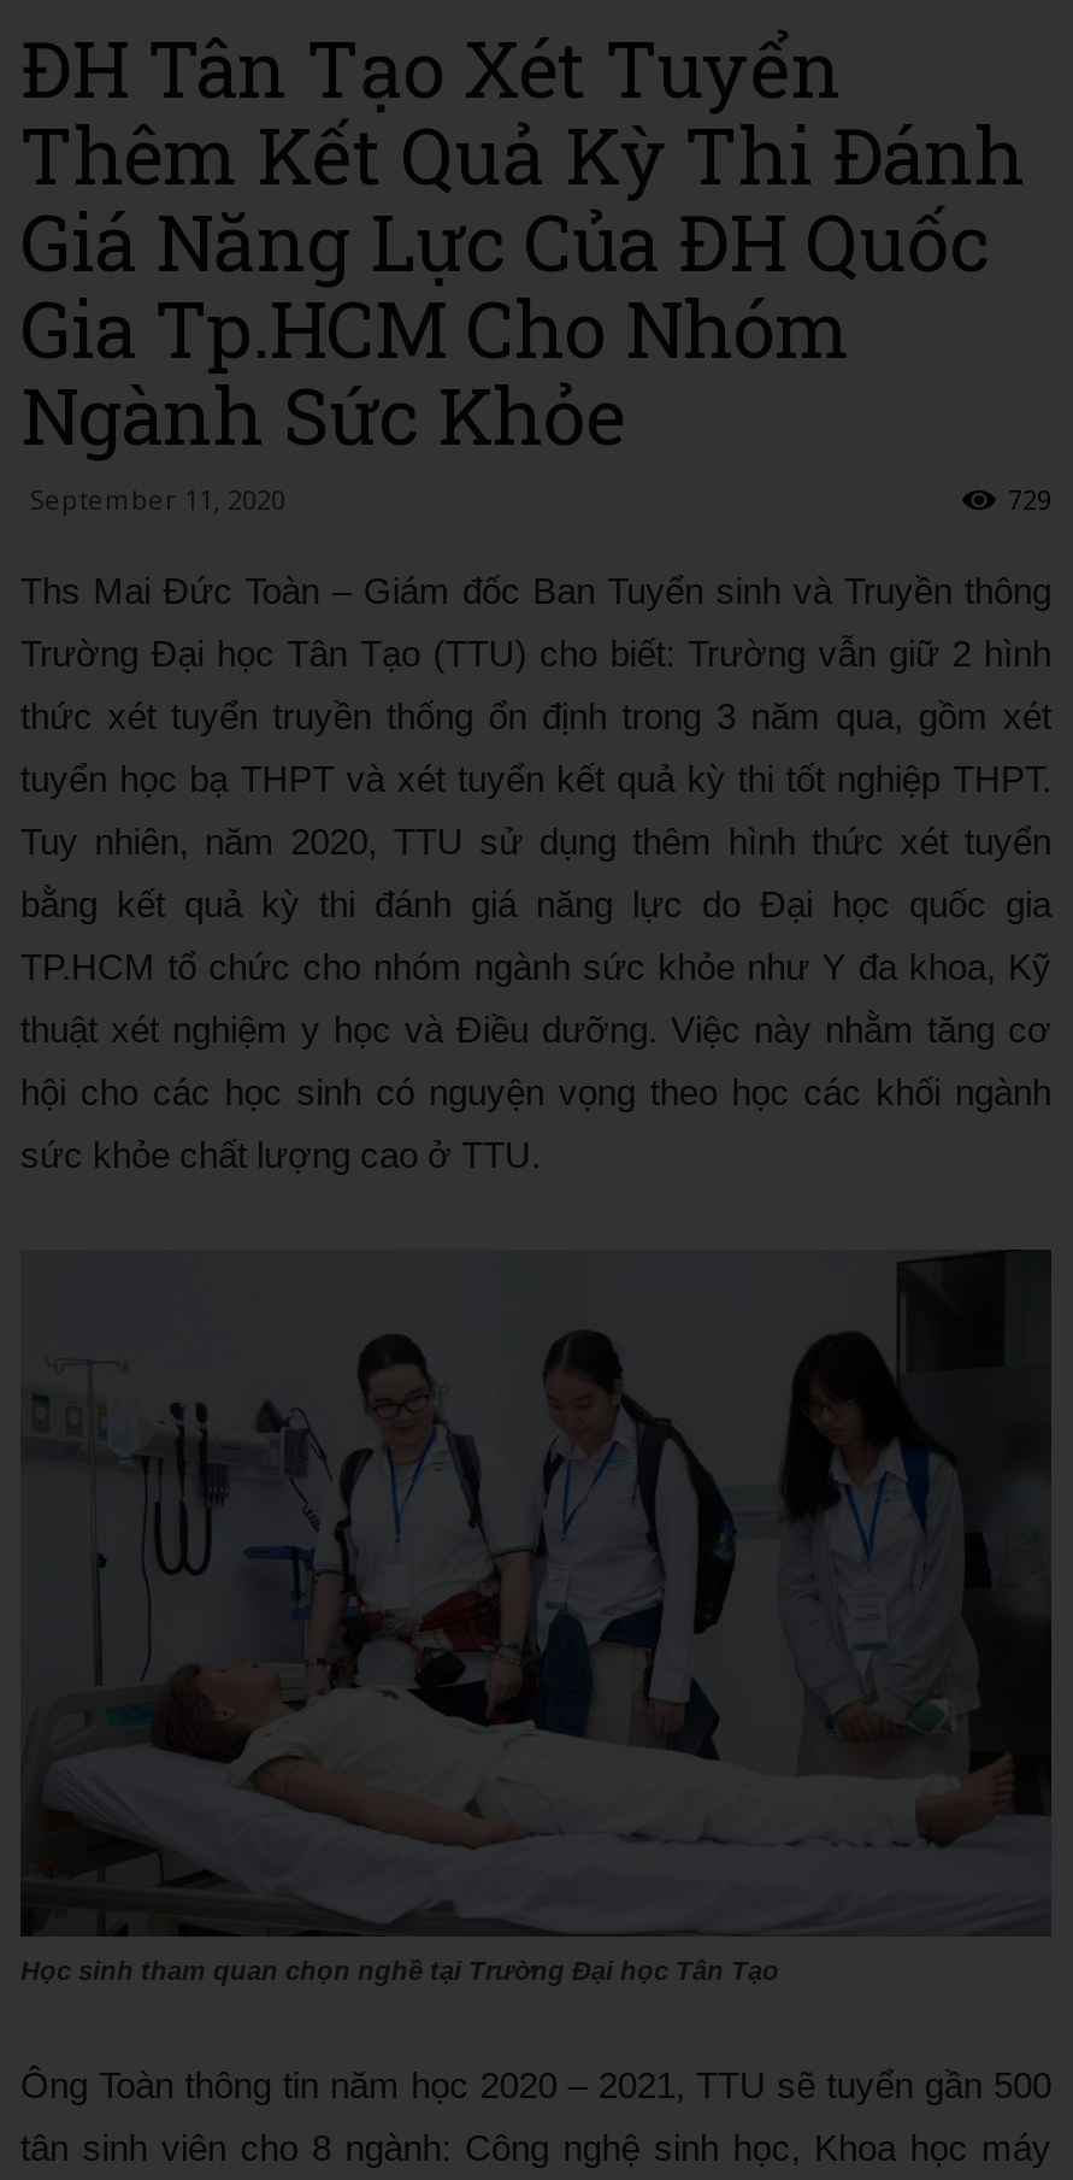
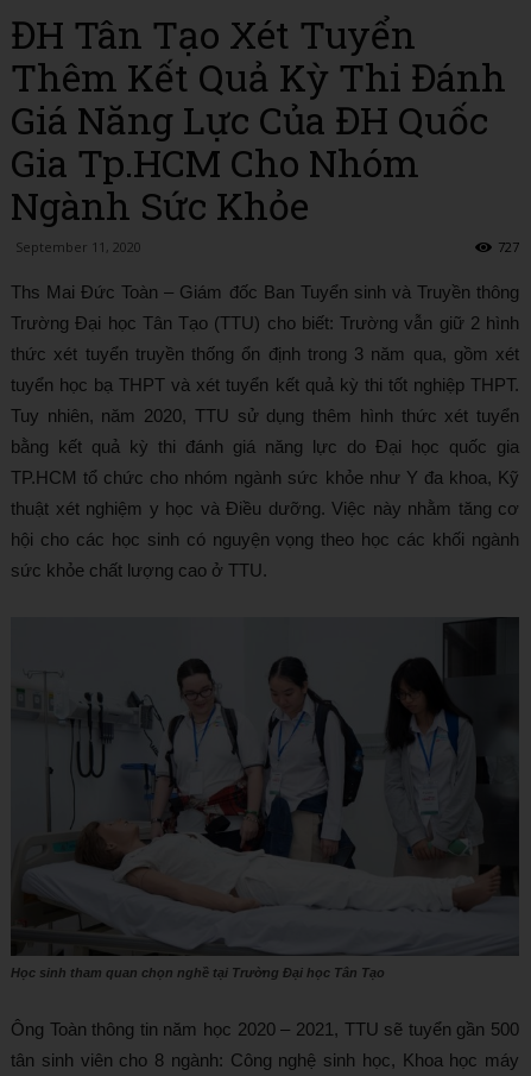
- 729
+ 727
